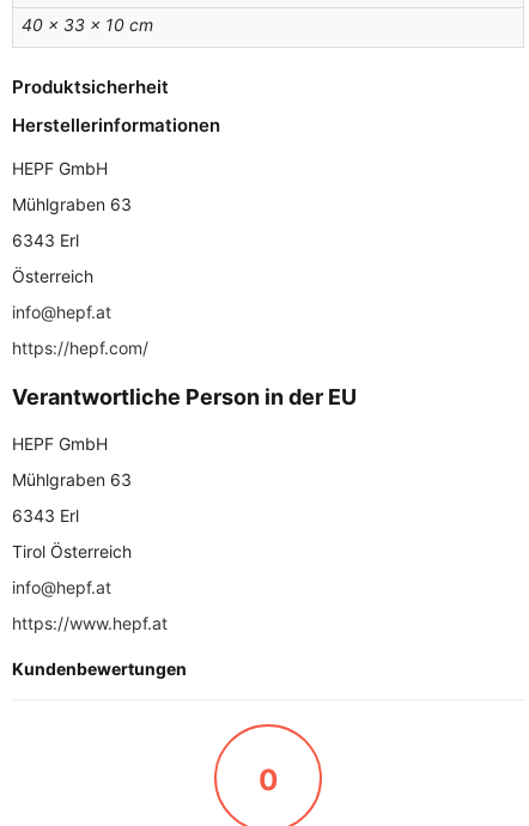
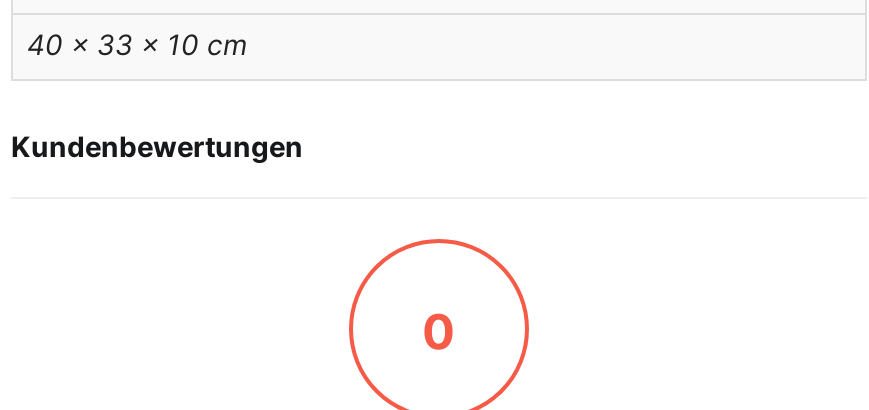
- Produktsicherheit
- Herstellerinformationen
- HEPF GmbH
- Mühlgraben 63
- 6343 Erl
- Österreich
- info@hepf.at
- https://hepf.com/
- Verantwortliche Person in der EU
- HEPF GmbH
- Mühlgraben 63
- 6343 Erl
- Tirol Österreich
- info@hepf.at
- https://www.hepf.at
